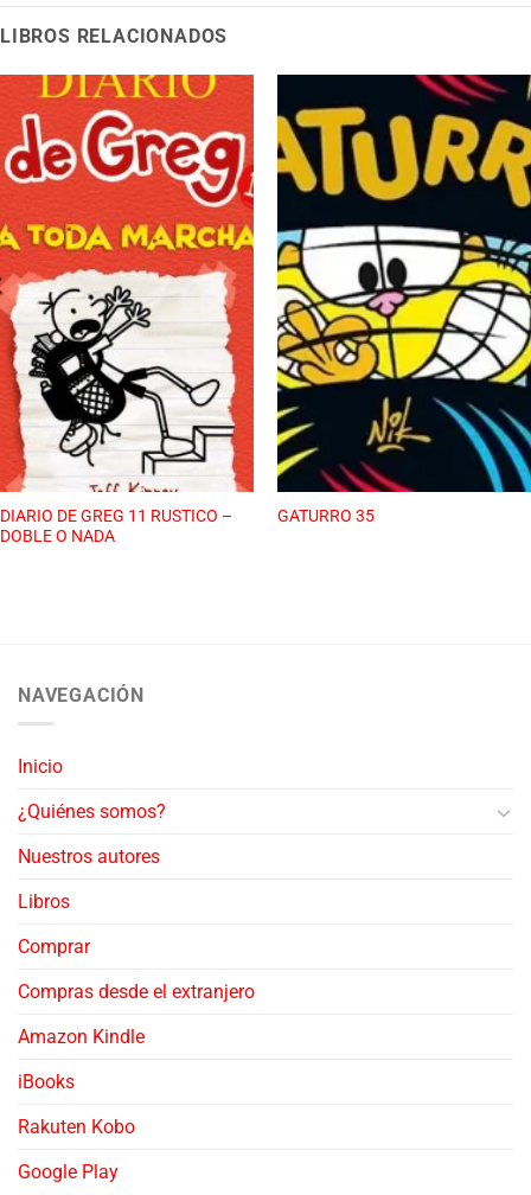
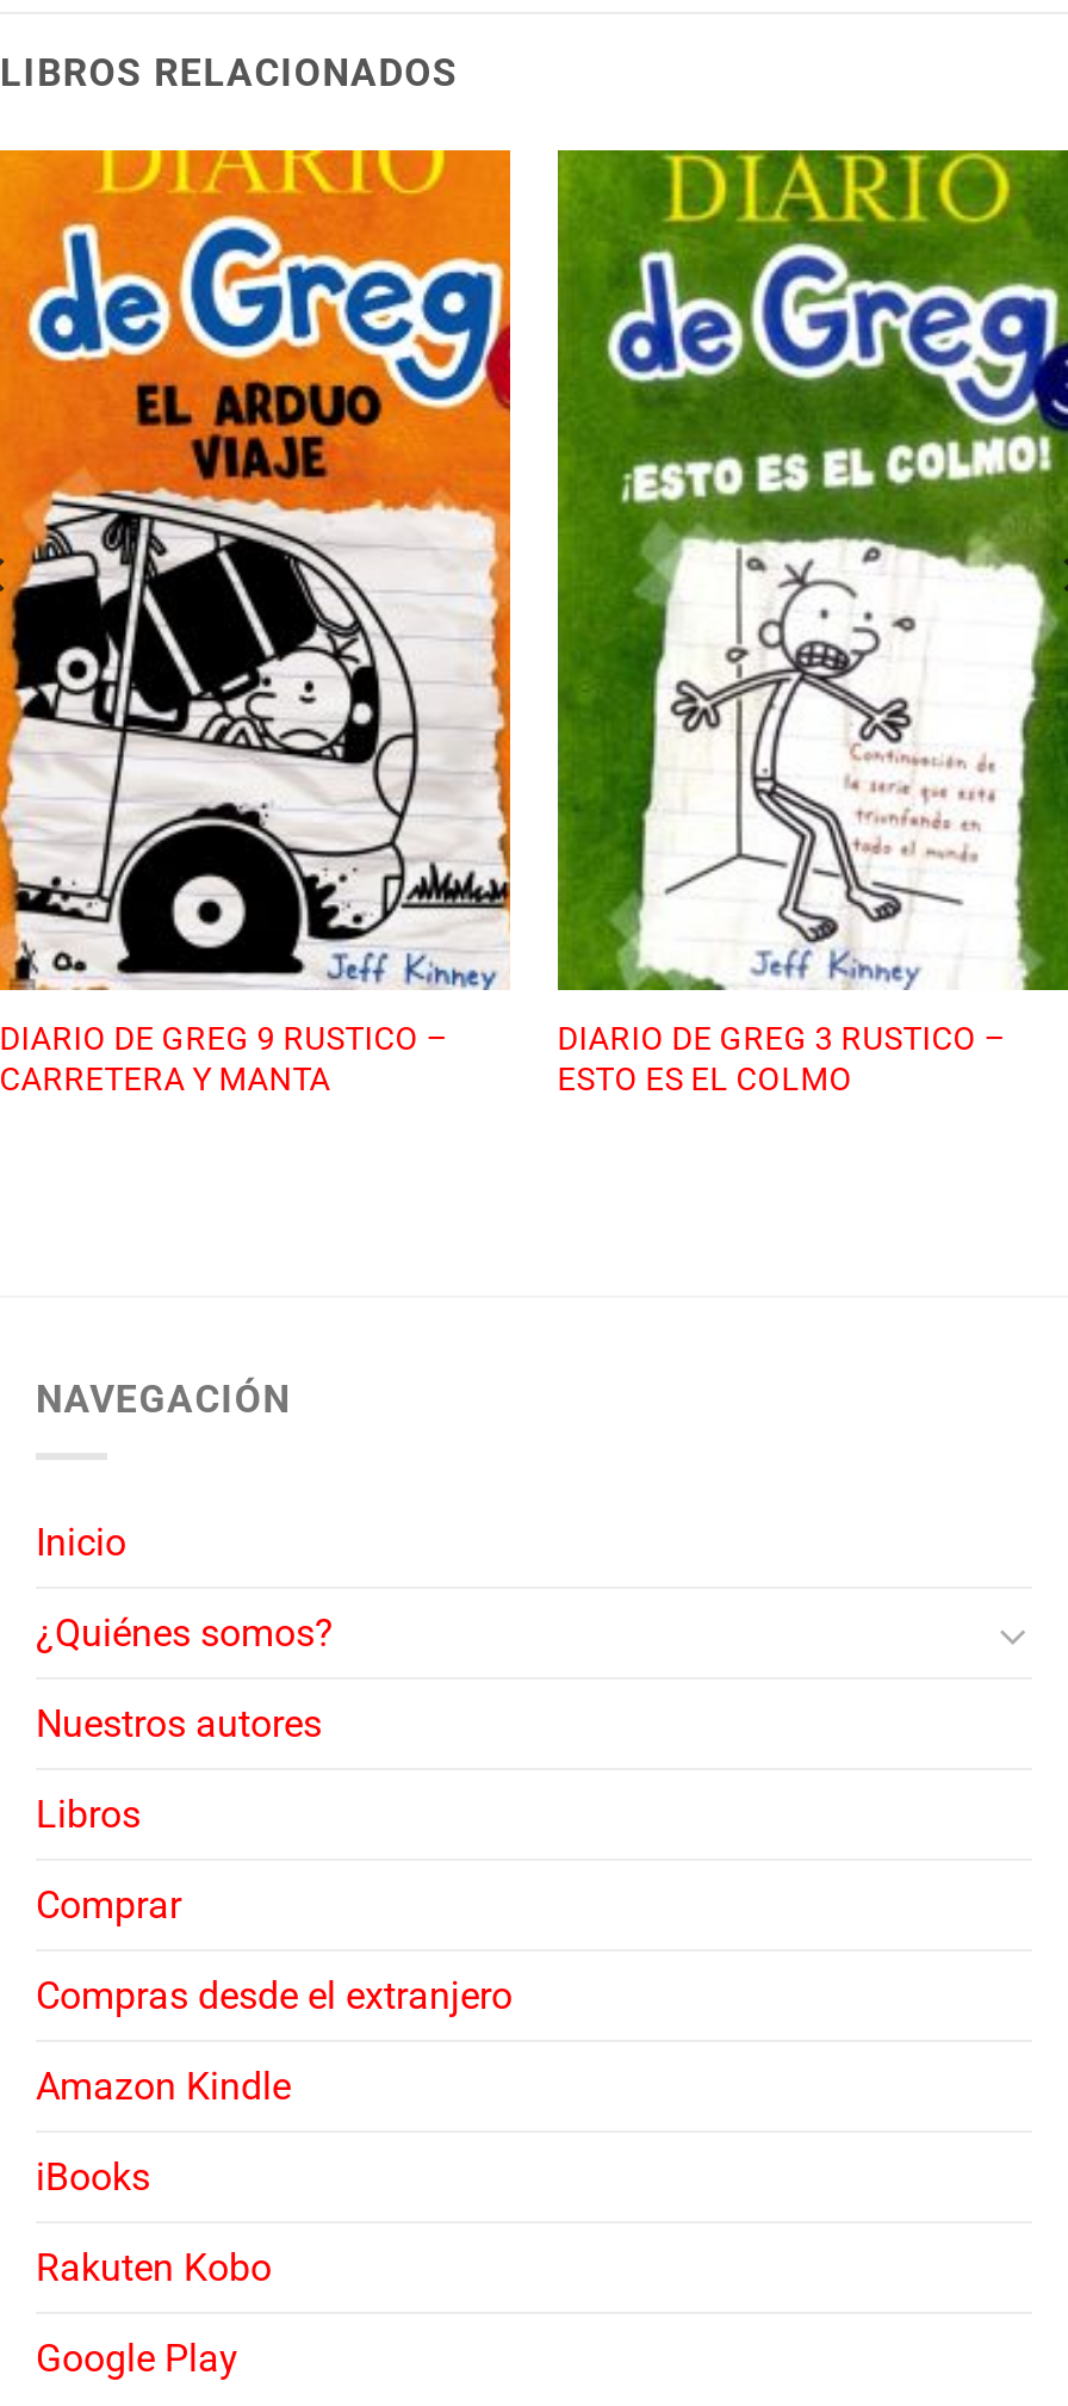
- [image]
- DIARIO DE GREG 11 RUSTICO –
- DOBLE O NADA
+ [image]
+ DIARIO DE GREG 9 RUSTICO –
+ CARRETERA Y MANTA

- [image]
- GATURRO 35
+ [image]
+ DIARIO DE GREG 3 RUSTICO –
+ ESTO ES EL COLMO
